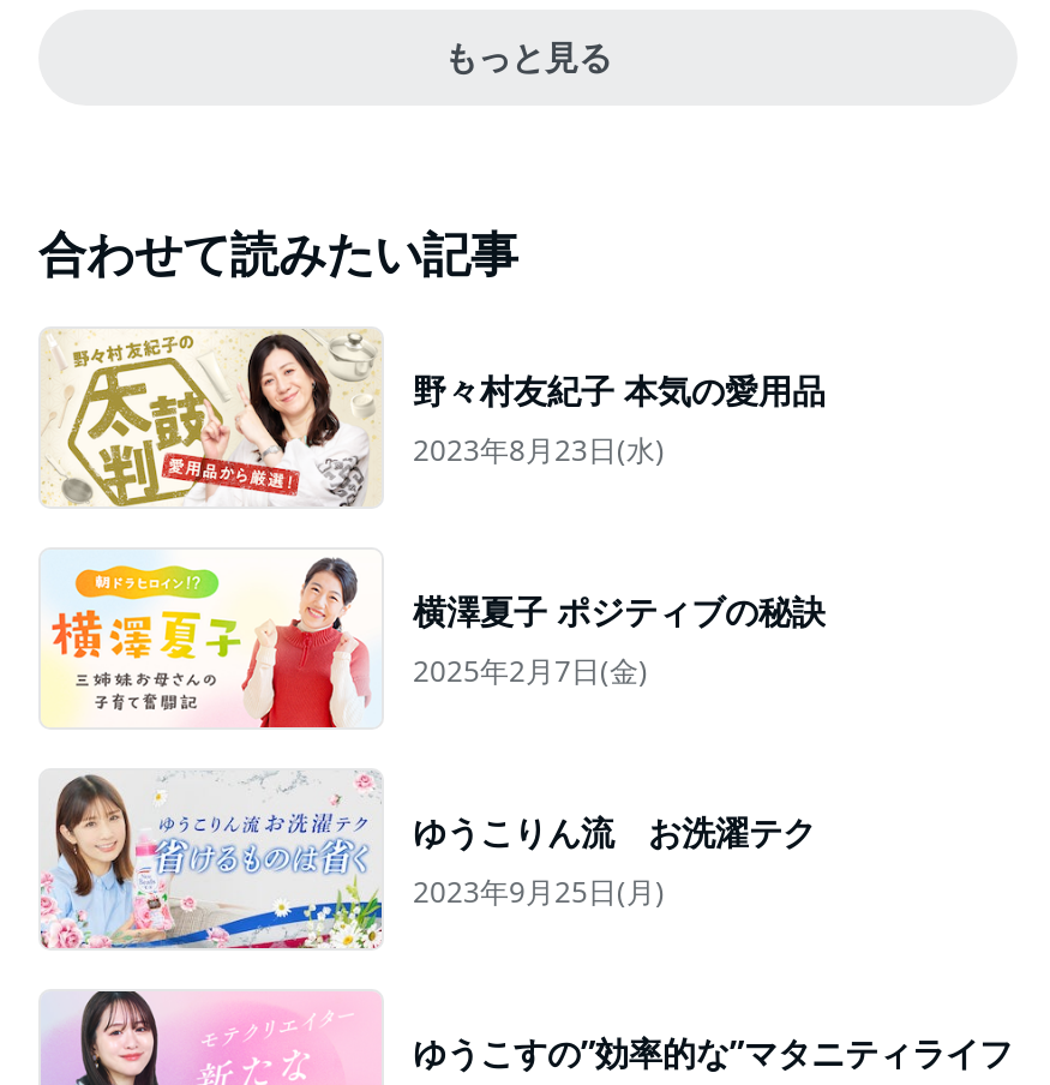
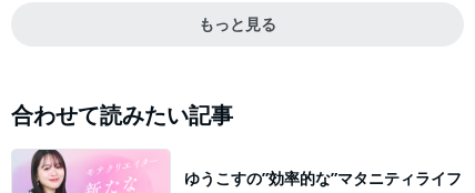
- [image]
- 野々村友紀子 本気の愛用品
- 2023年8月23日(水)

- [image]
- 横澤夏子 ポジティブの秘訣
- 2025年2月7日(金)

- [image]
- ゆうこりん流 お洗濯テク
- 2023年9月25日(月)
